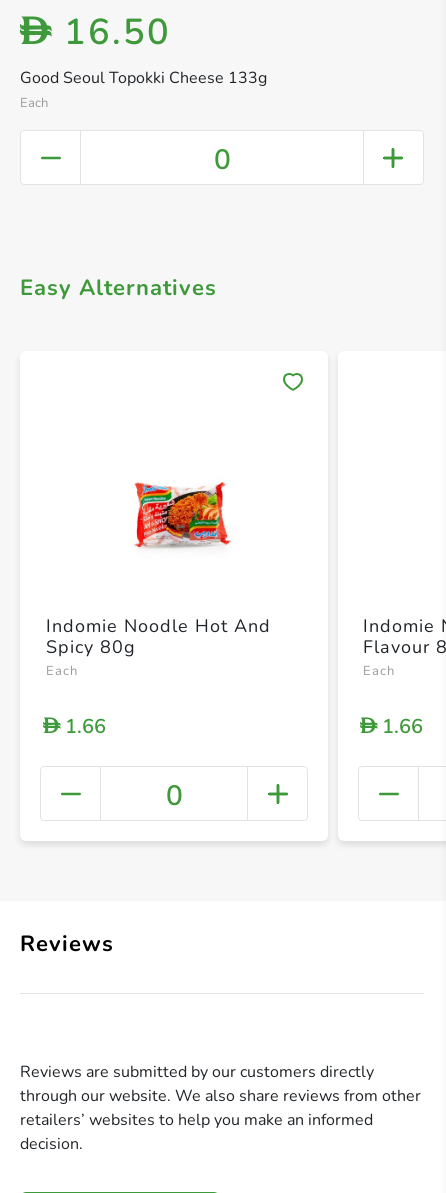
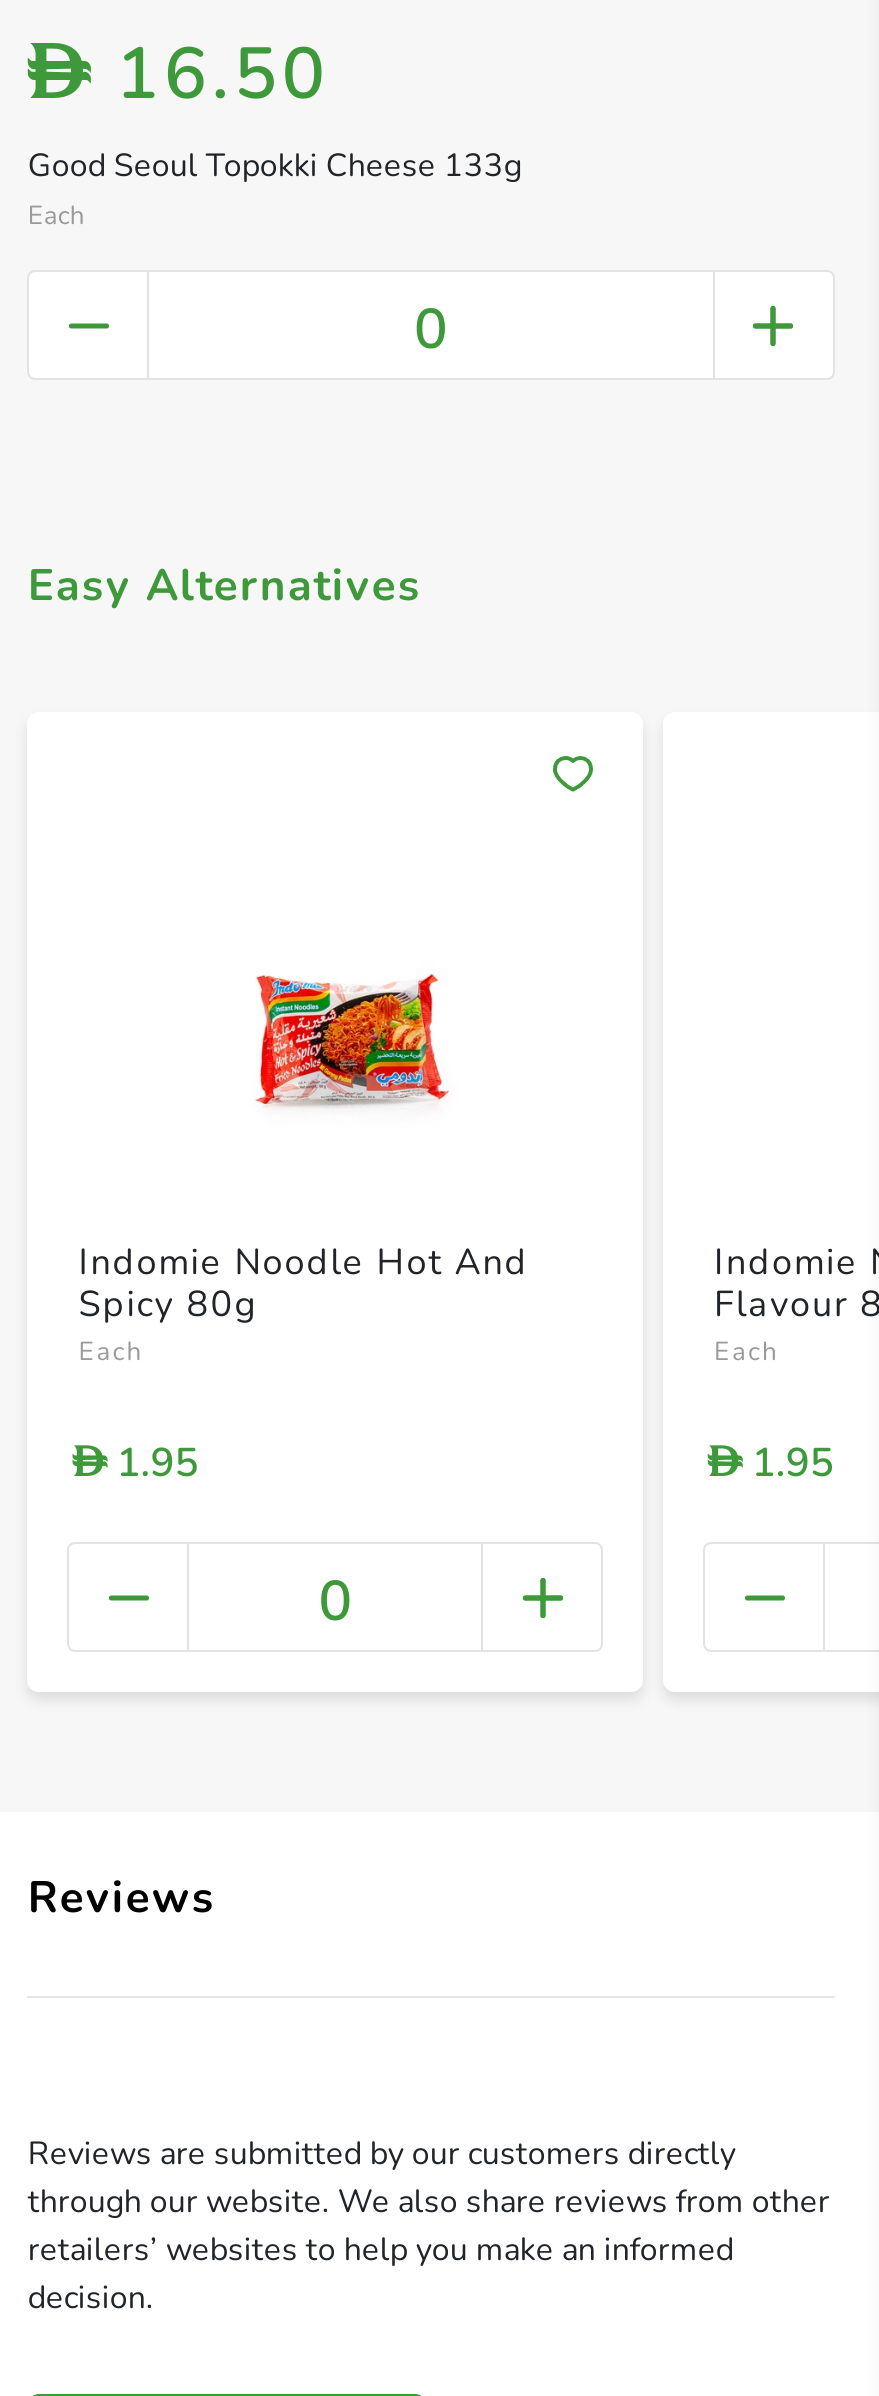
- D 1.66
+ D 1.95

- D 1.66
+ D 1.95
